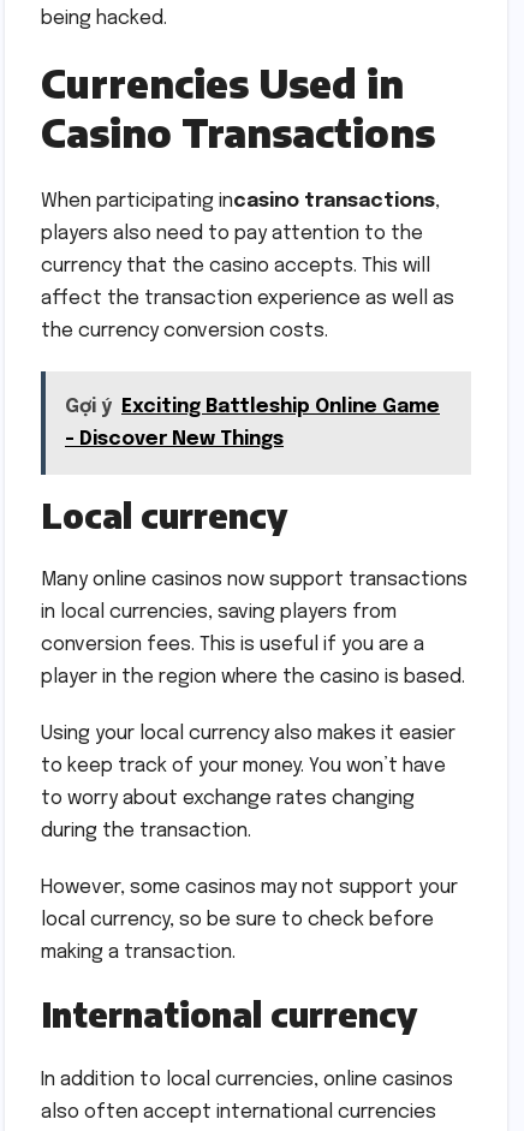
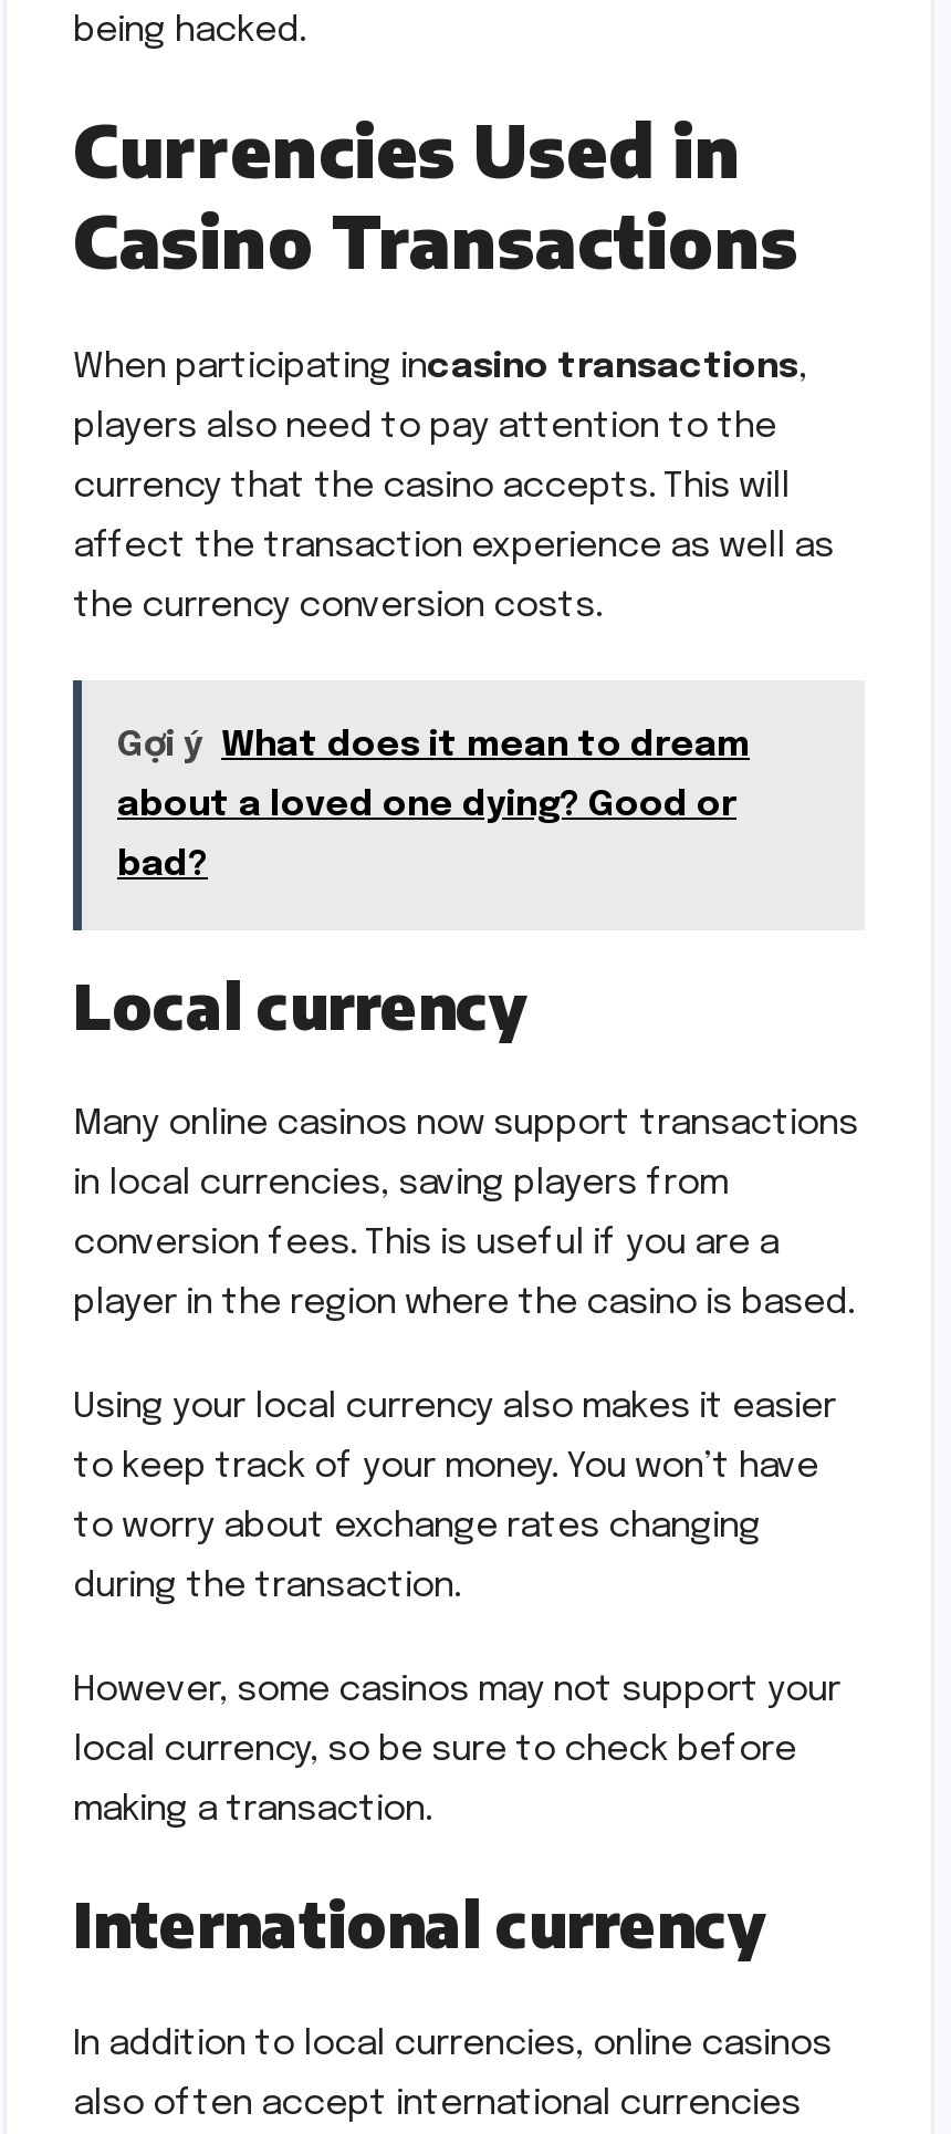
- Gợi ý Exciting Battleship Online Game
- - Discover New Things
+ Gợi ý What does it mean to dream
+ about a loved one dying? Good or
+ bad?
